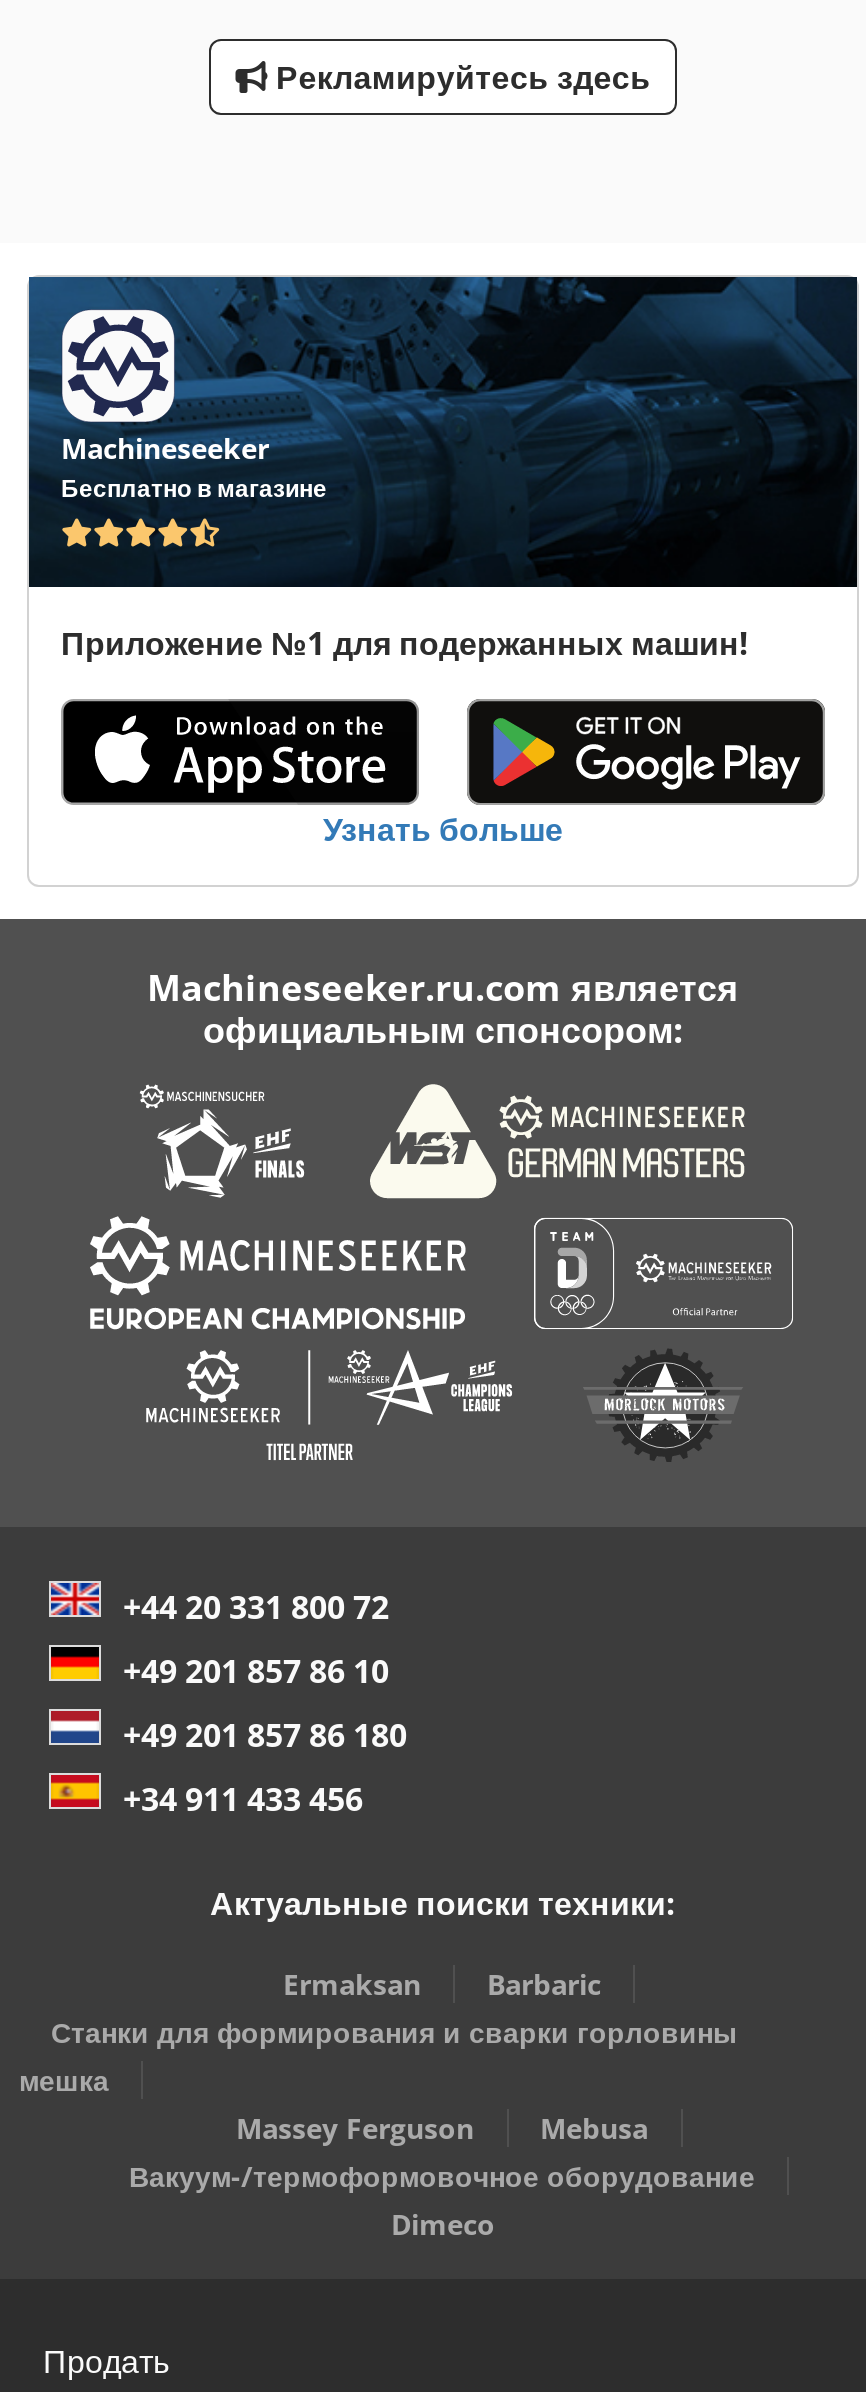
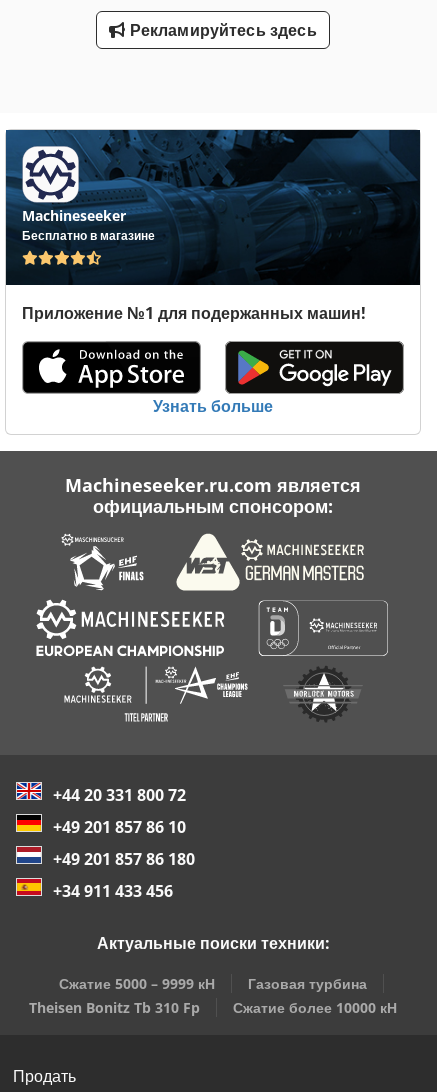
- Ermaksan
- Barbaric
- Станки для формирования и сварки горловины
- мешка
- Massey Ferguson
- Mebusa
- Вакуум-/термоформовочное оборудование
- Dimeco
+ Сжатие 5000 – 9999 кН
+ Газовая турбина
+ Theisen Bonitz Tb 310 Fp
+ Сжатие более 10000 кН
